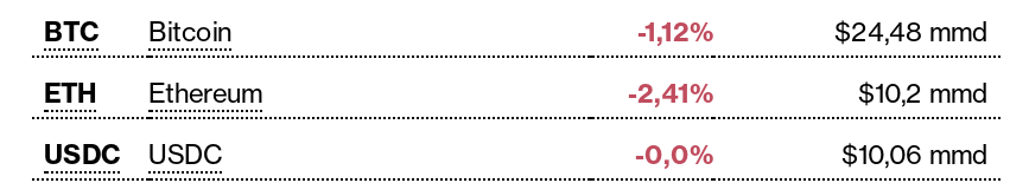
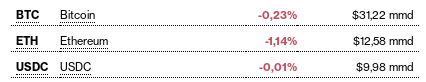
- -1,12%
+ -0,23%

- $24,48 mmd
+ $31,22 mmd

- -2,41%
+ -1,14%

- $10,2 mmd
+ $12,58 mmd

- -0,0%
+ -0,01%

- $10,06 mmd
+ $9,98 mmd
